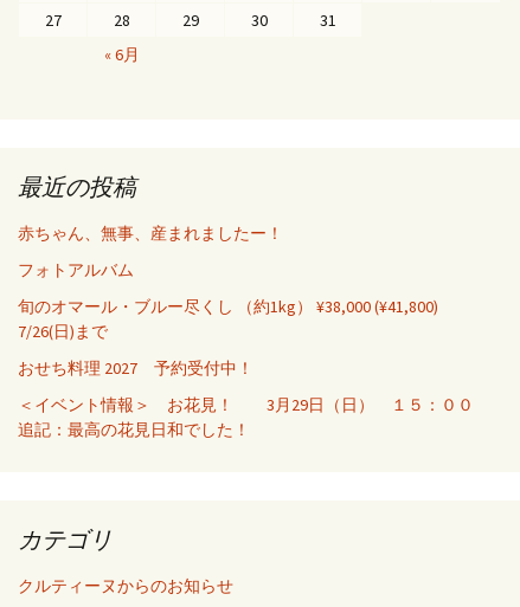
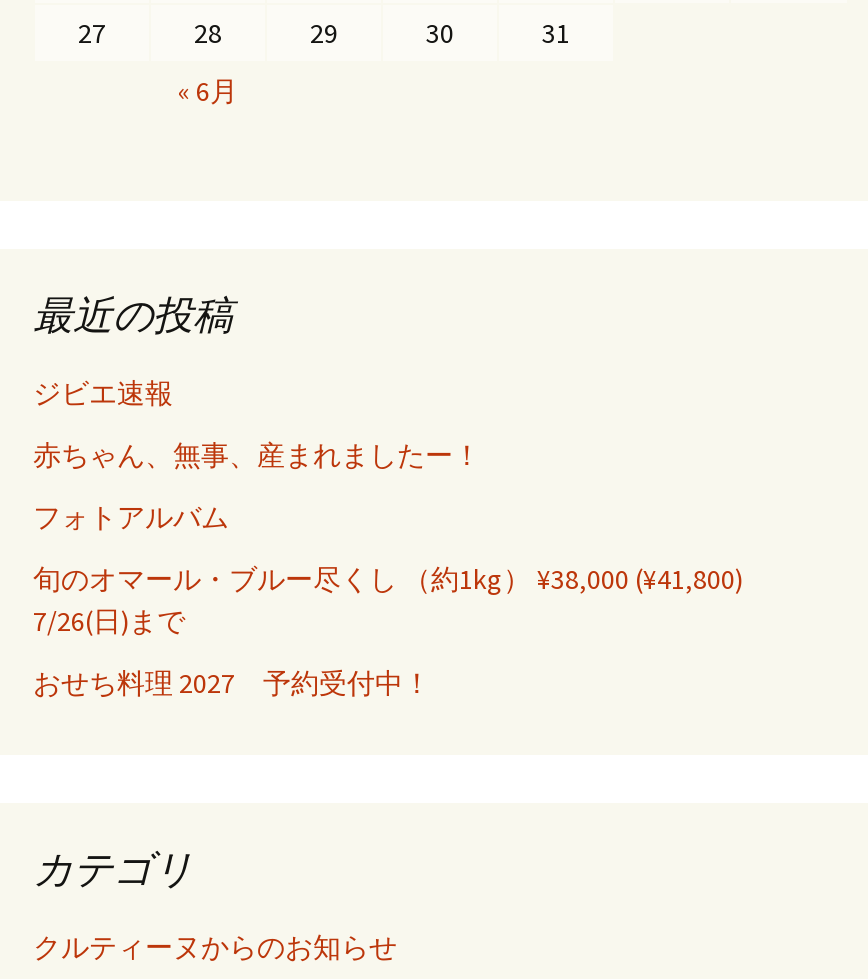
+ ジビエ速報

moved down: 赤ちゃん、無事、産まれましたー！ | フォトアルバム | 旬のオマール・ブルー尽くし （約1kg） ¥38,000 (¥41,800) | 7/26(日)まで | おせち料理 2027 予約受付中！

- ＜イベント情報＞ お花見！ 3月29日（日） １５：００
- 追記：最高の花見日和でした！
